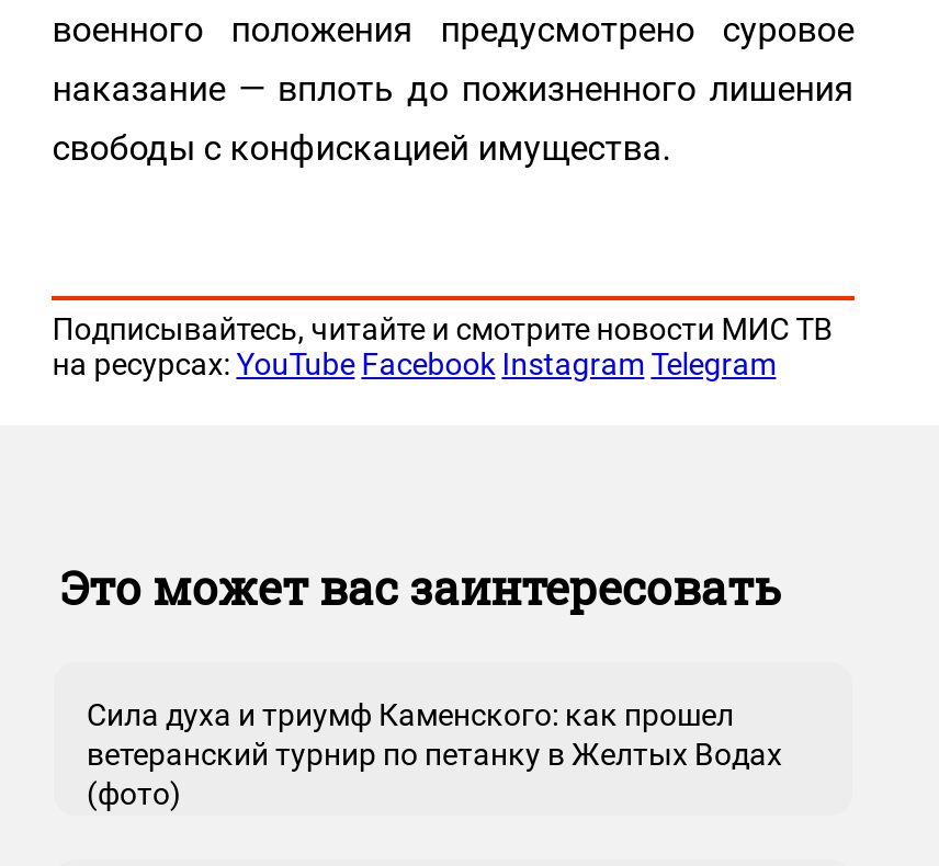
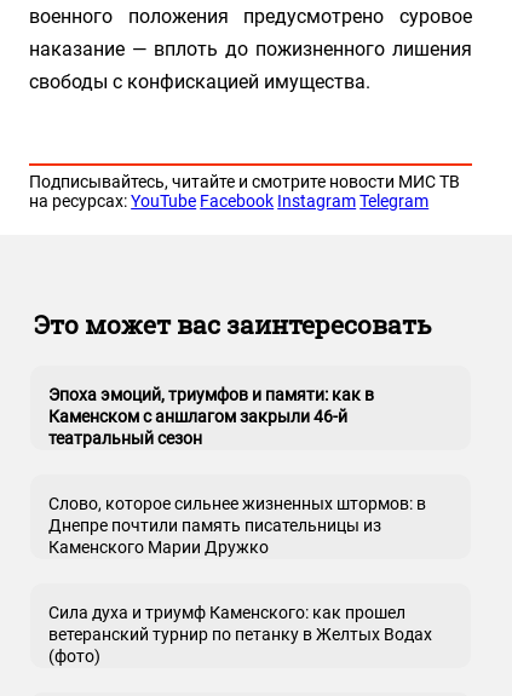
+ Эпоха эмоций, триумфов и памяти: как в
+ Каменском с аншлагом закрыли 46-й
+ театральный сезон
+ Слово, которое сильнее жизненных штормов: в
+ Днепре почтили память писательницы из
+ Каменского Марии Дружко
